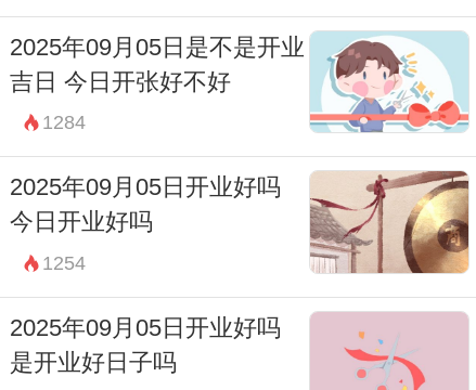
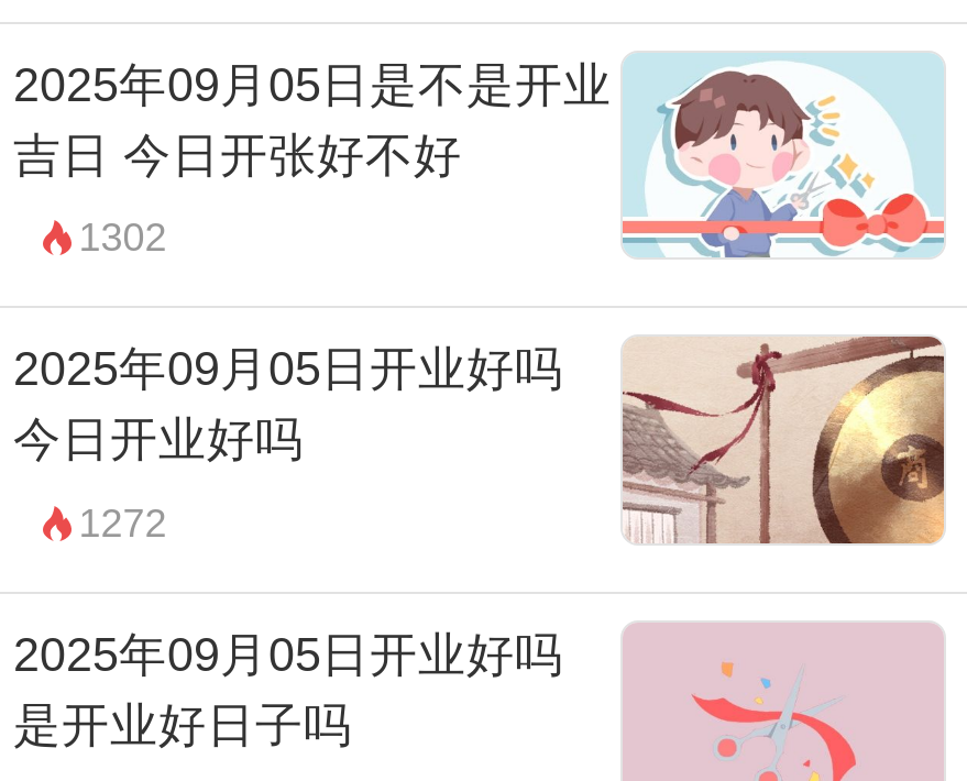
- 1284
+ 1302

- 1254
+ 1272
